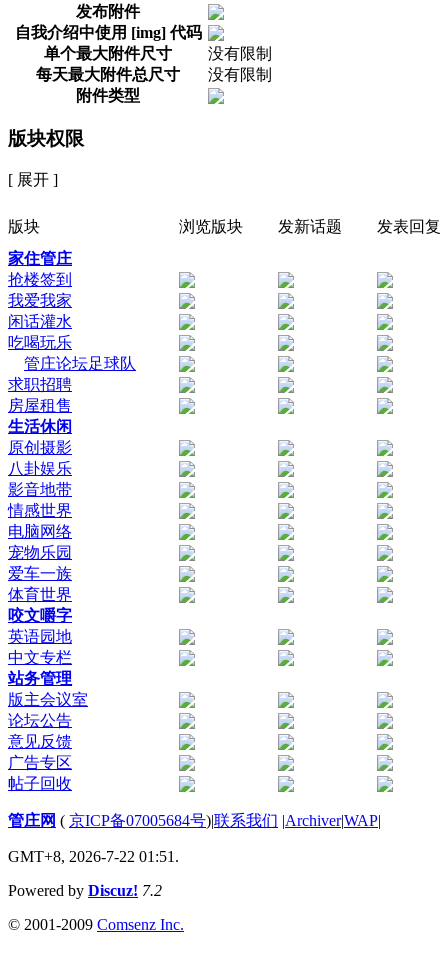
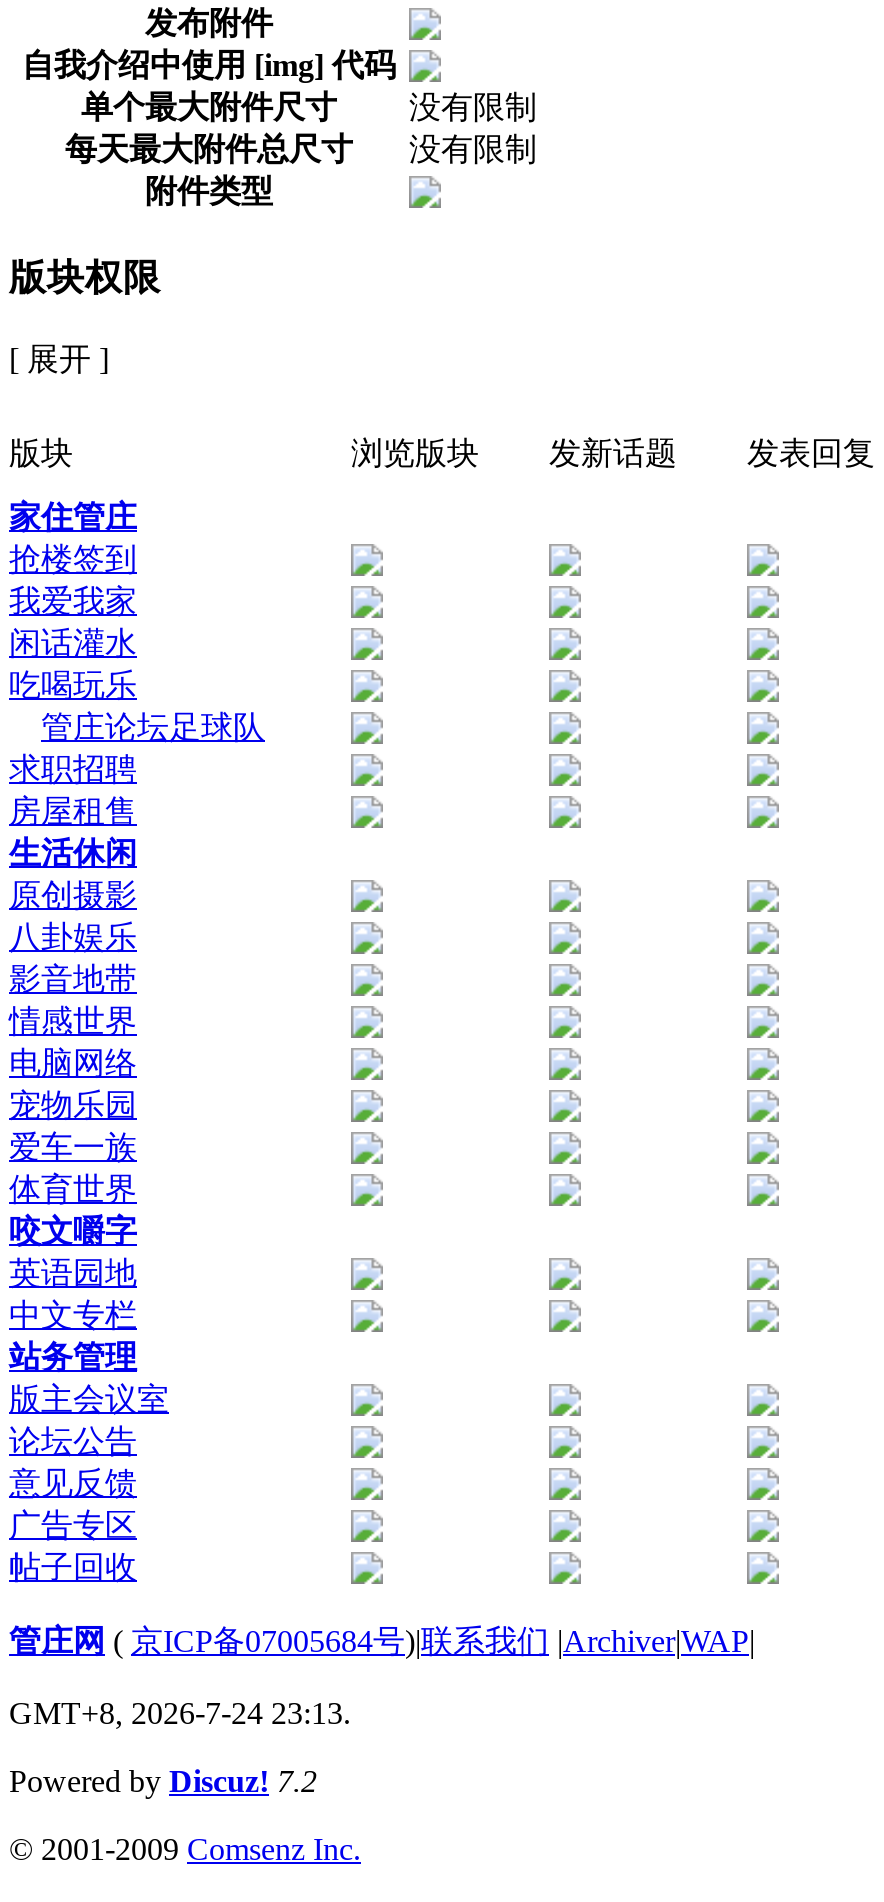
- GMT+8, 2026-7-22 01:51.
+ GMT+8, 2026-7-24 23:13.
